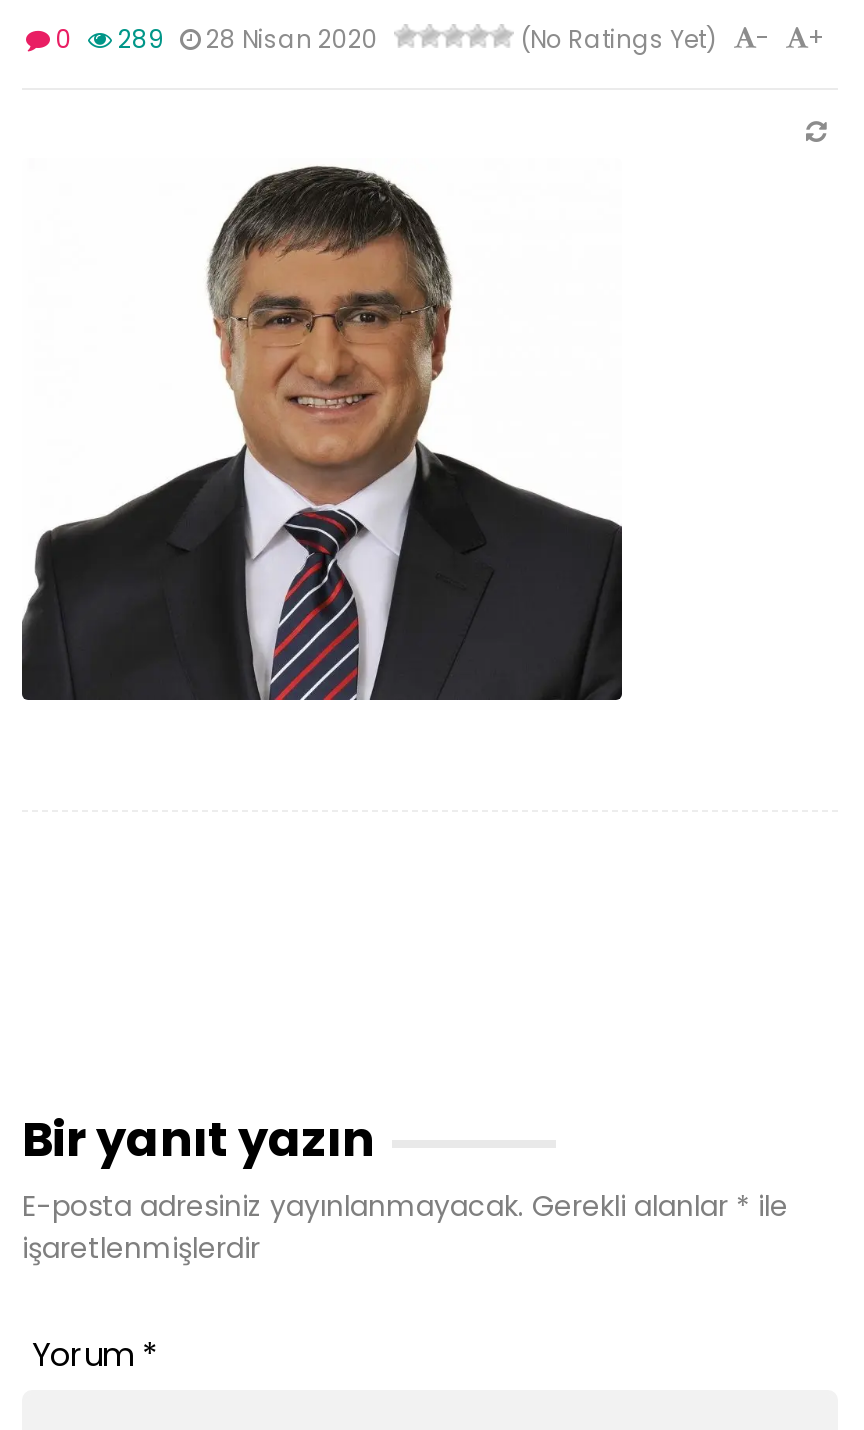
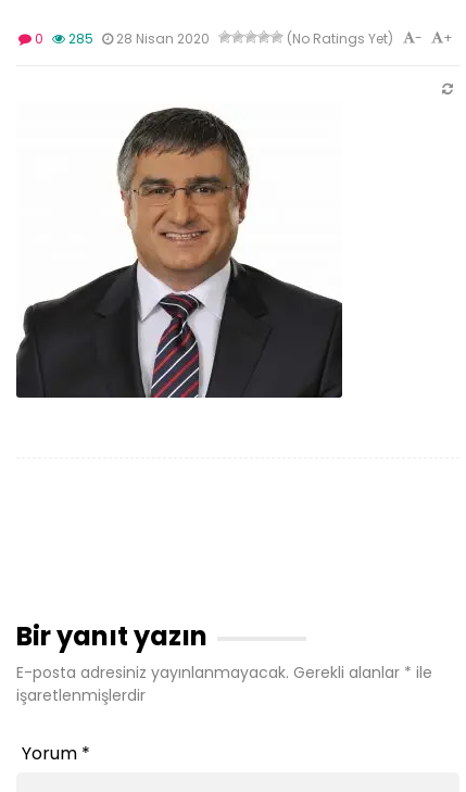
- 0 289 28 Nisan 2020
+ 0 285 28 Nisan 2020
